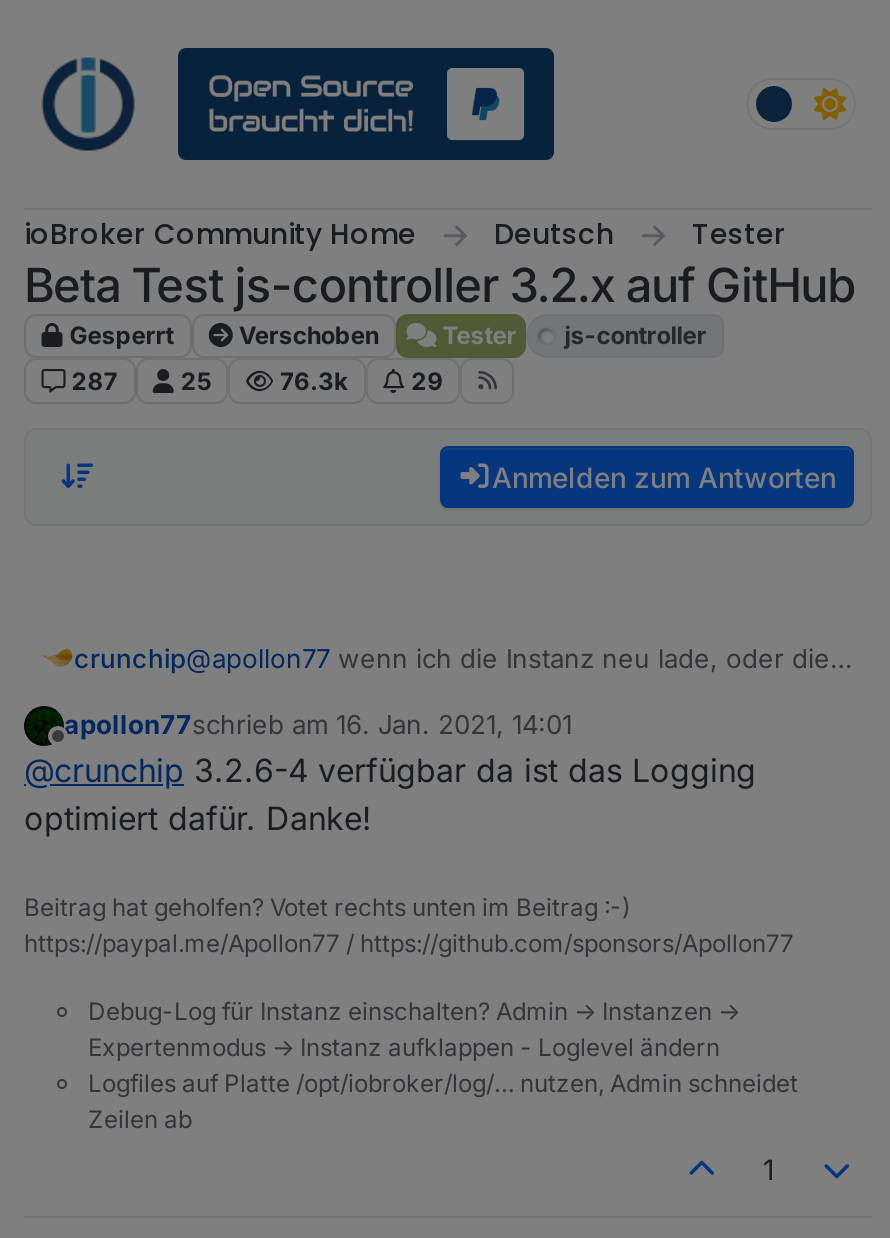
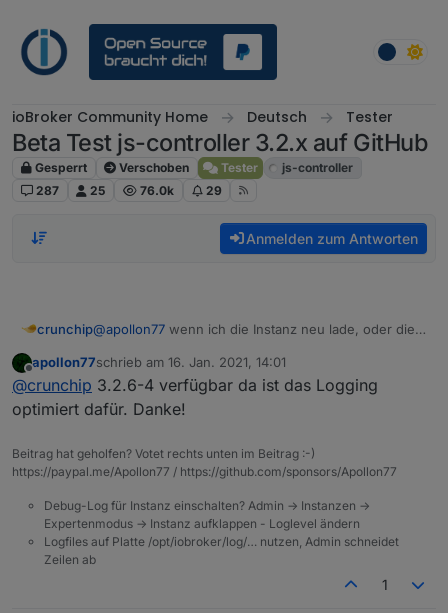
- 76.3k
+ 76.0k
